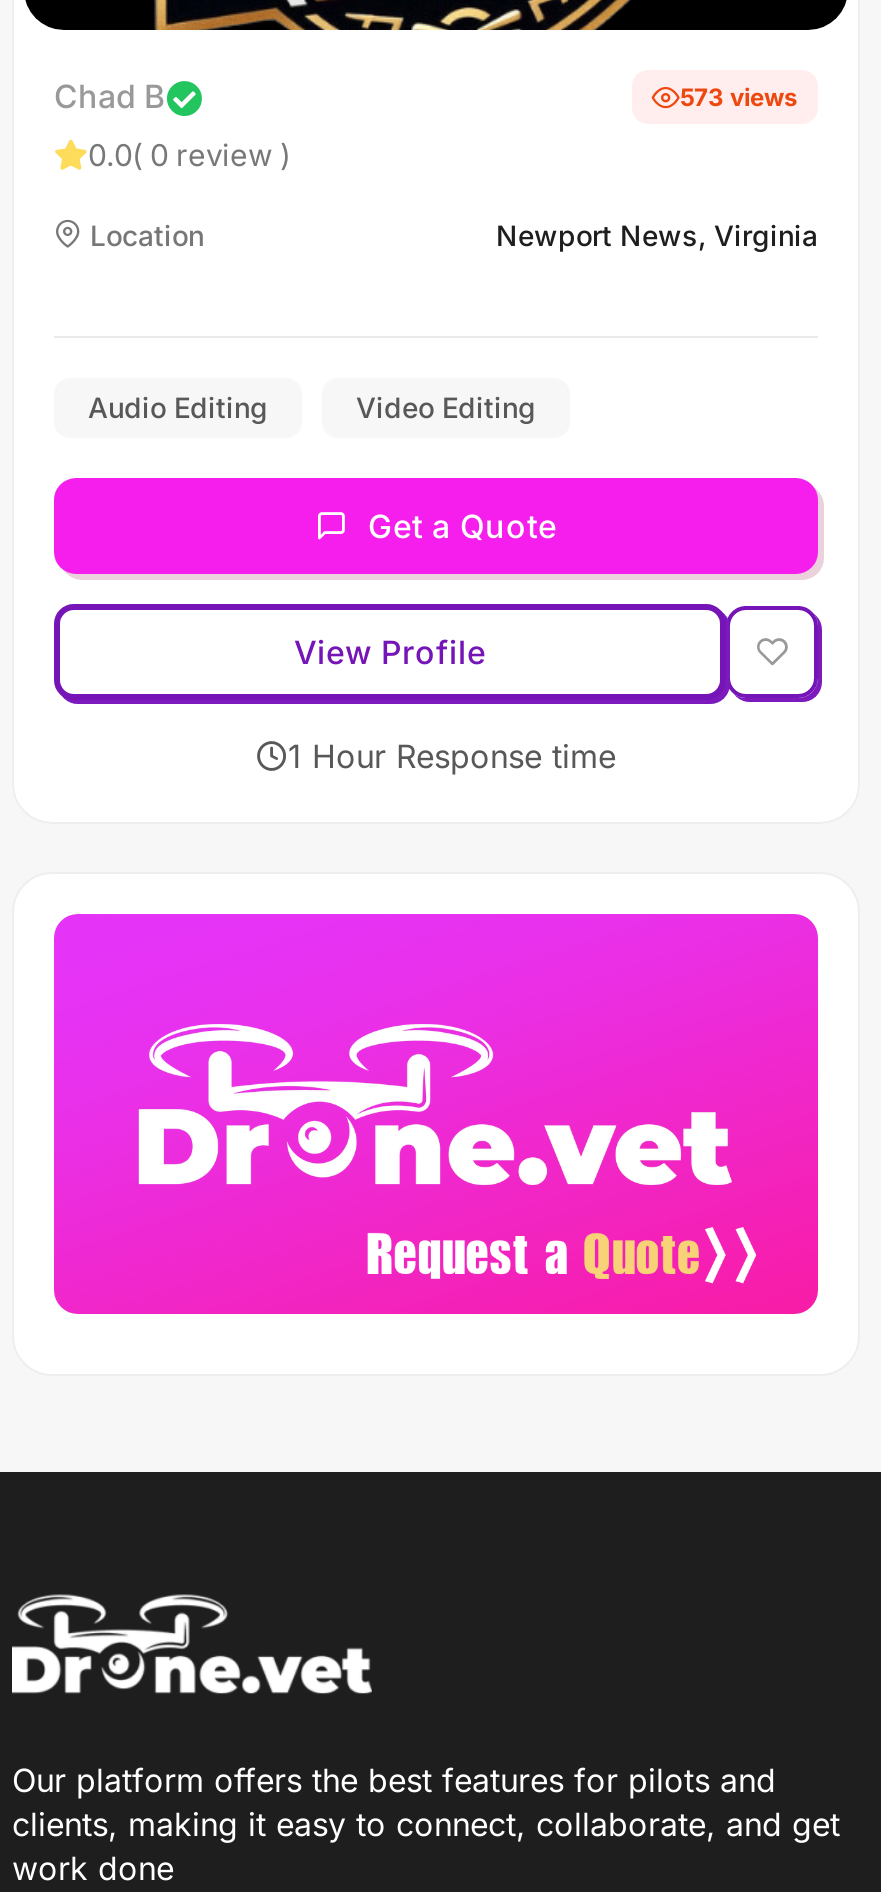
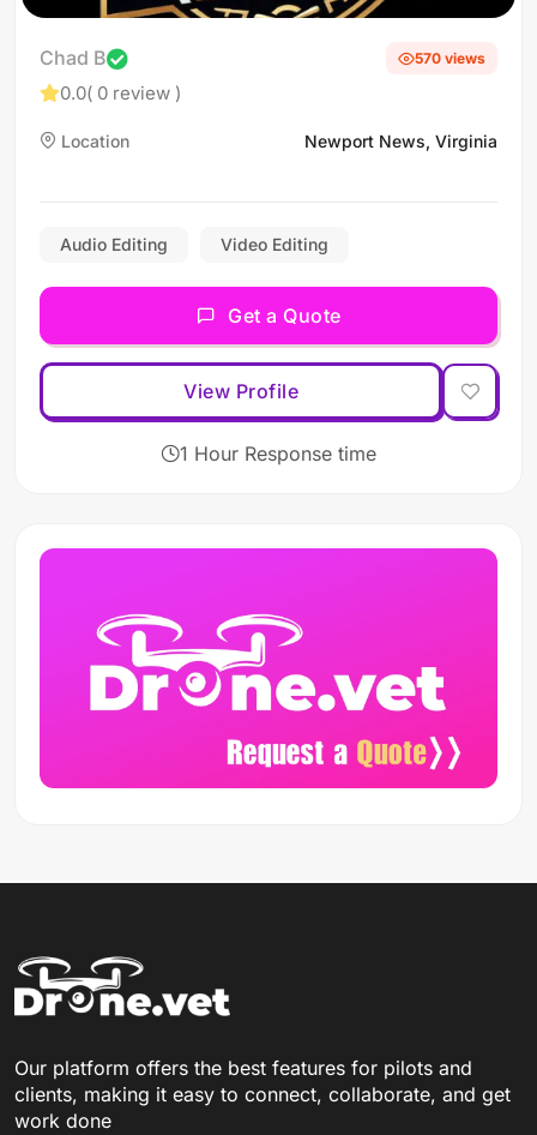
- 573 views
+ 570 views
